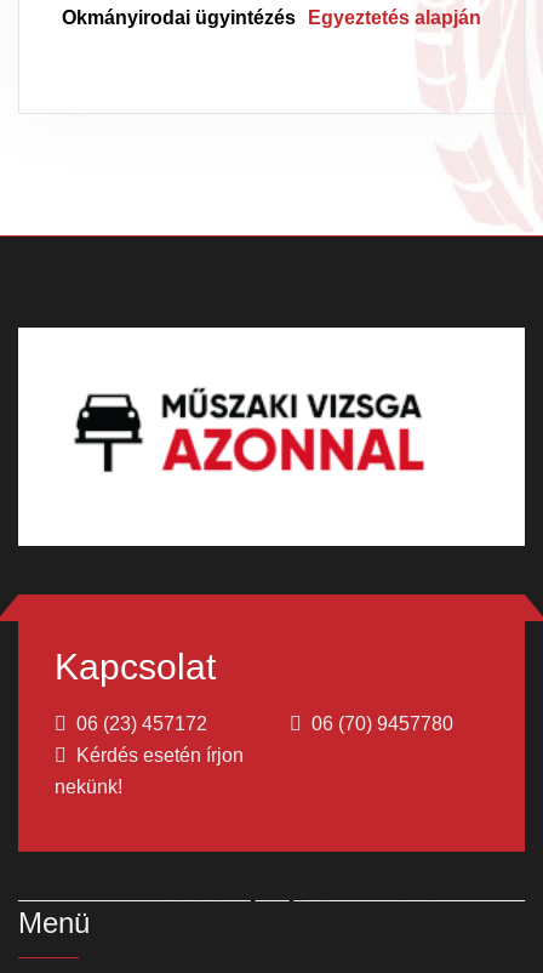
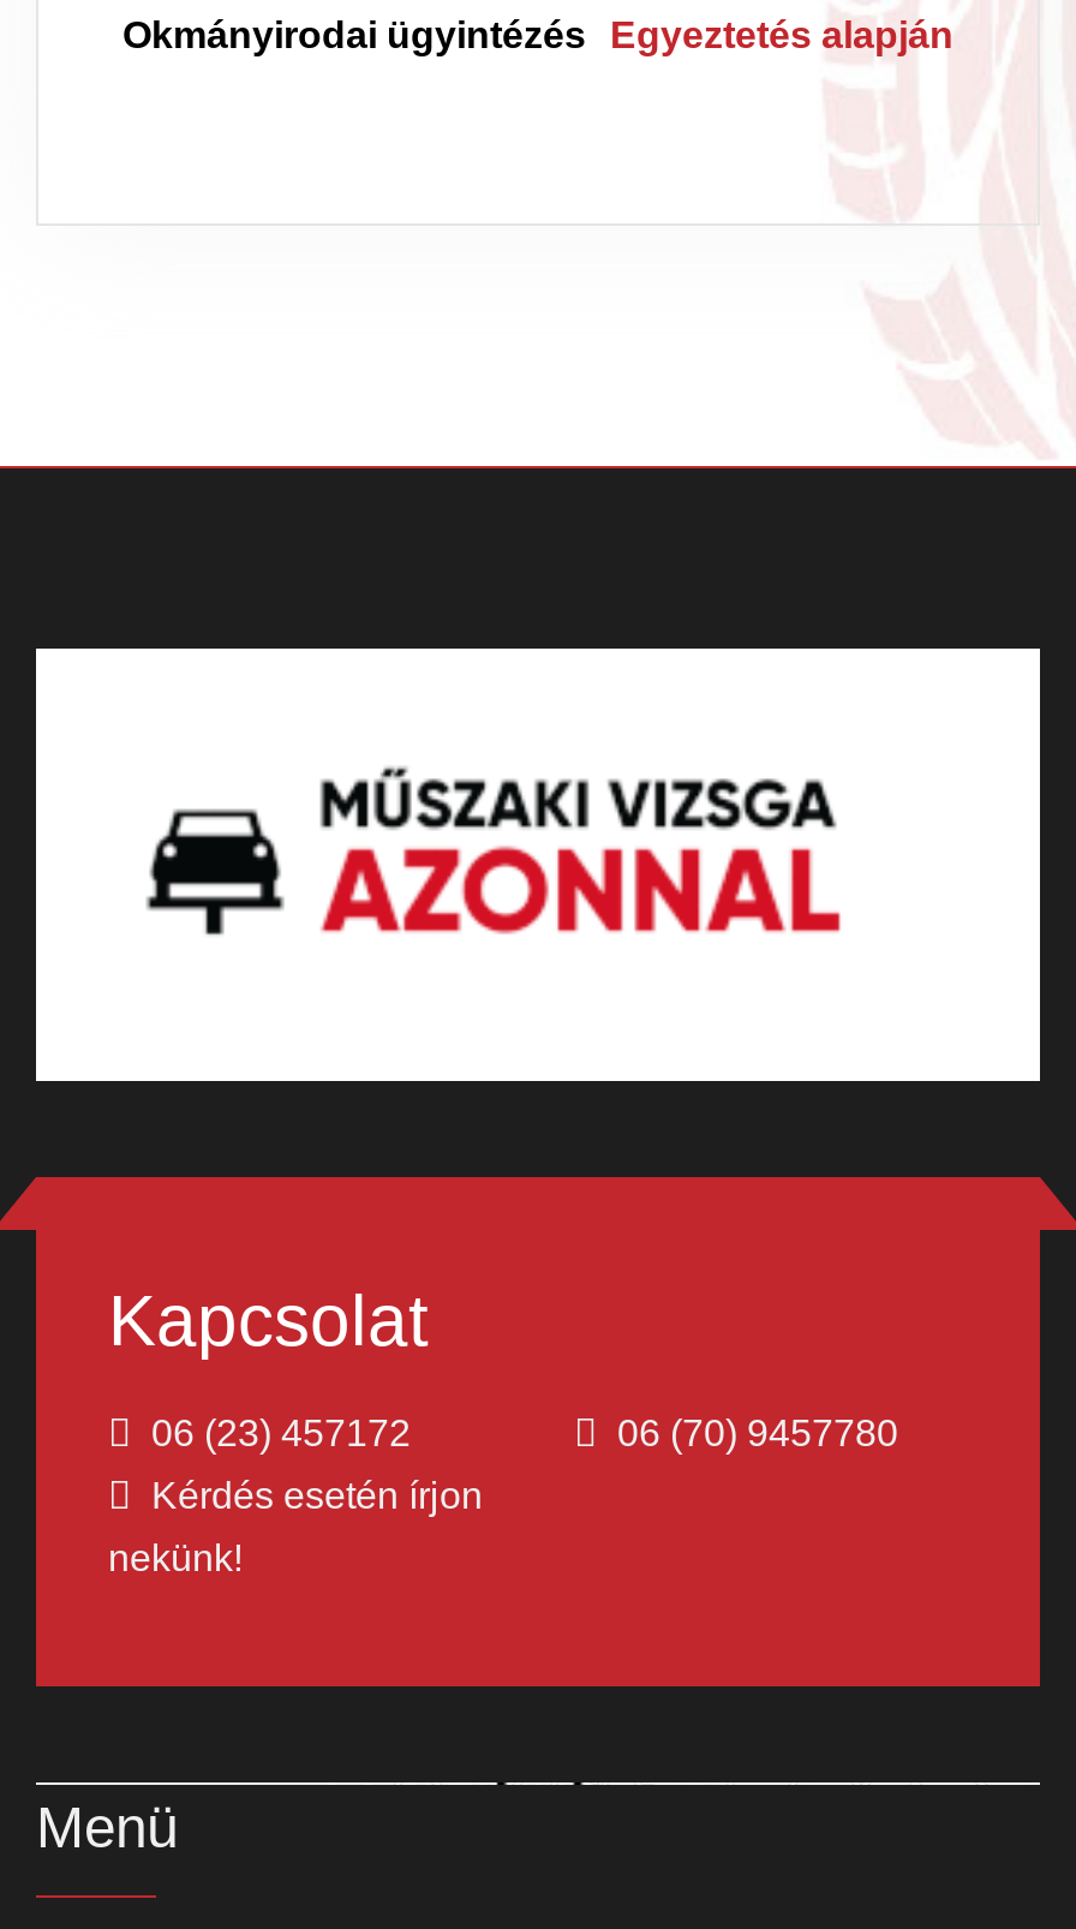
- [image]
+ [image]
